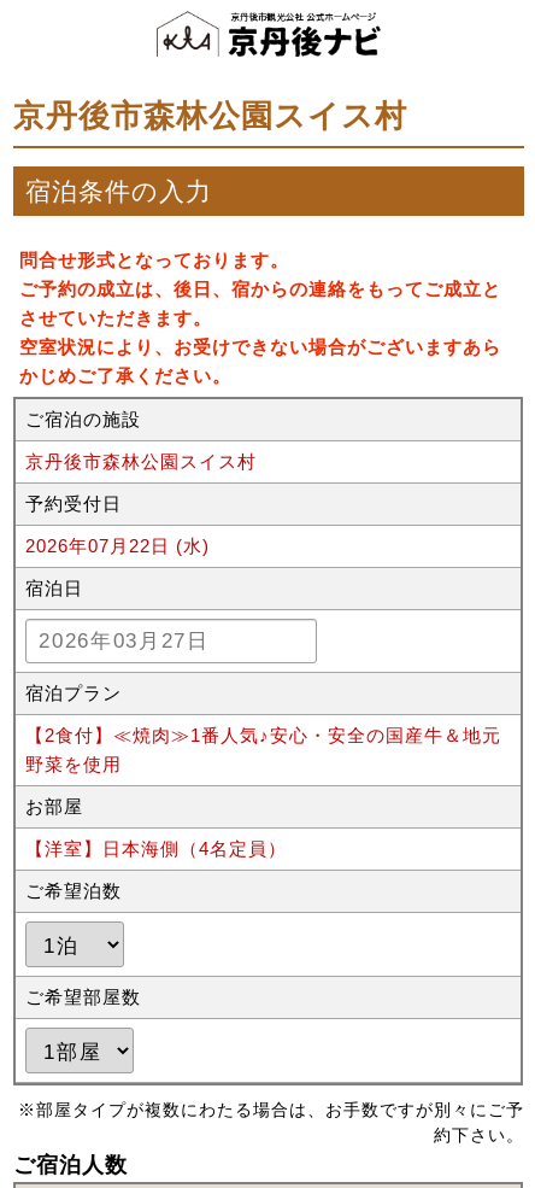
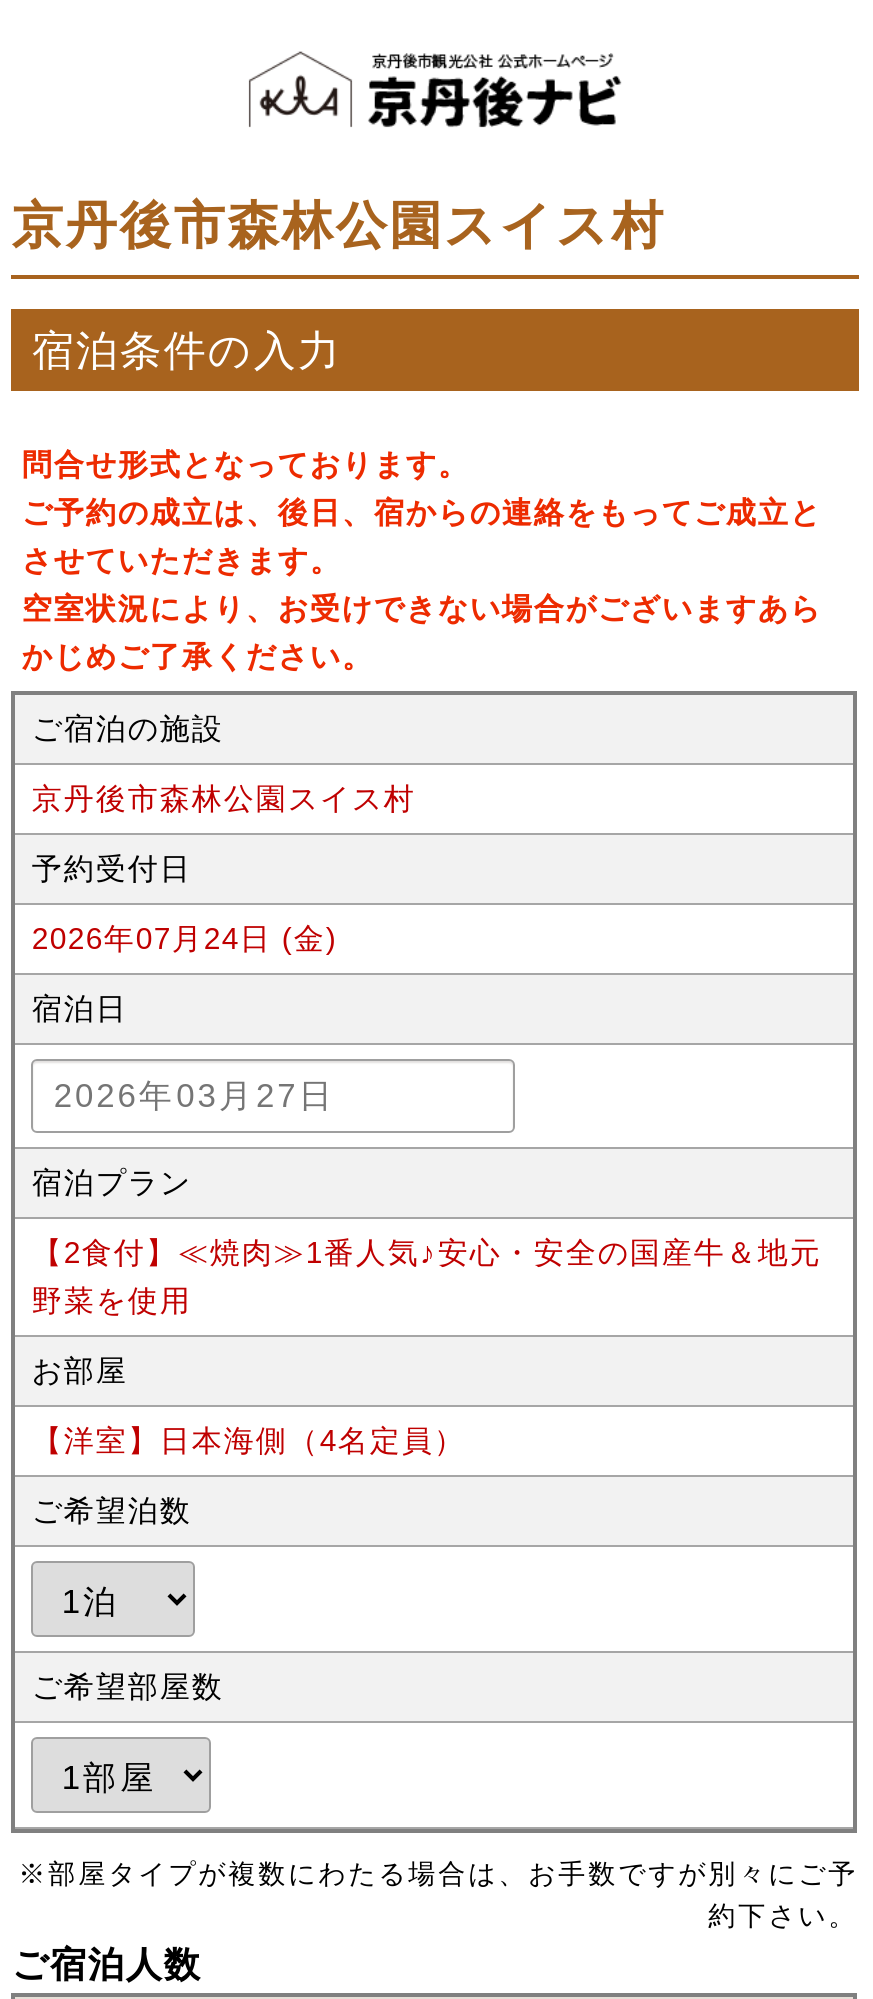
- 2026年07月22日 (水)
+ 2026年07月24日 (金)
